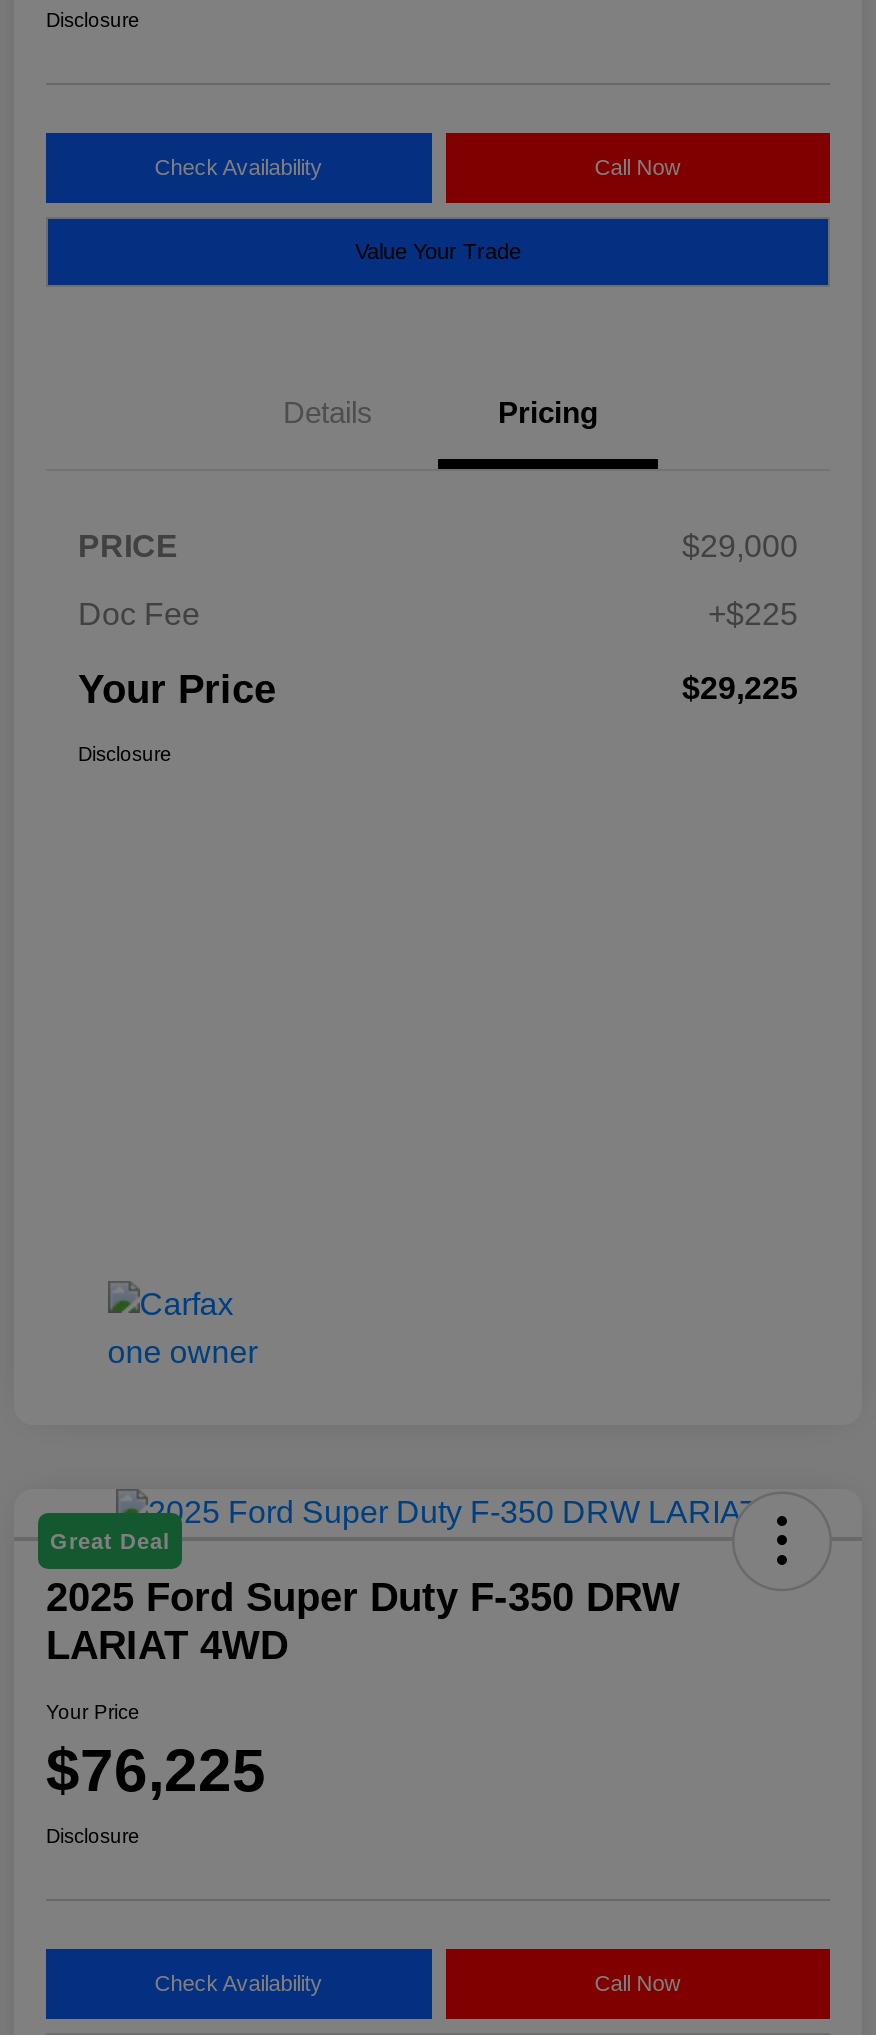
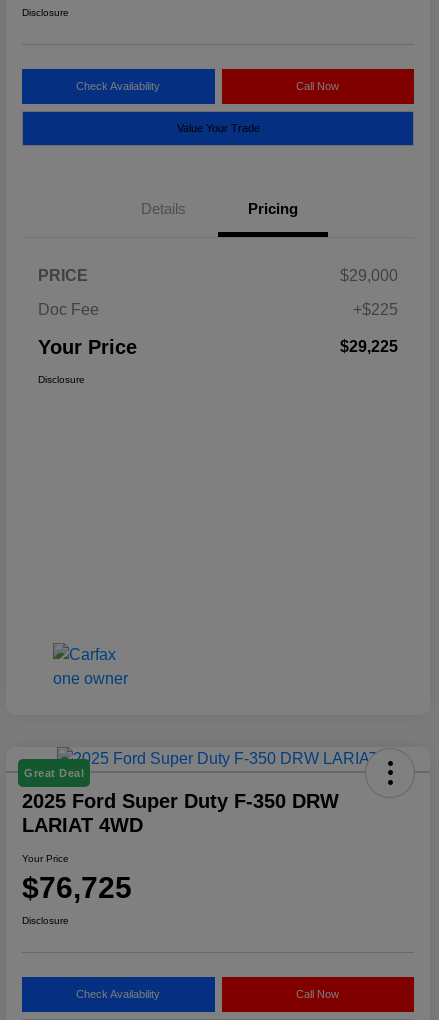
- $76,225
+ $76,725
